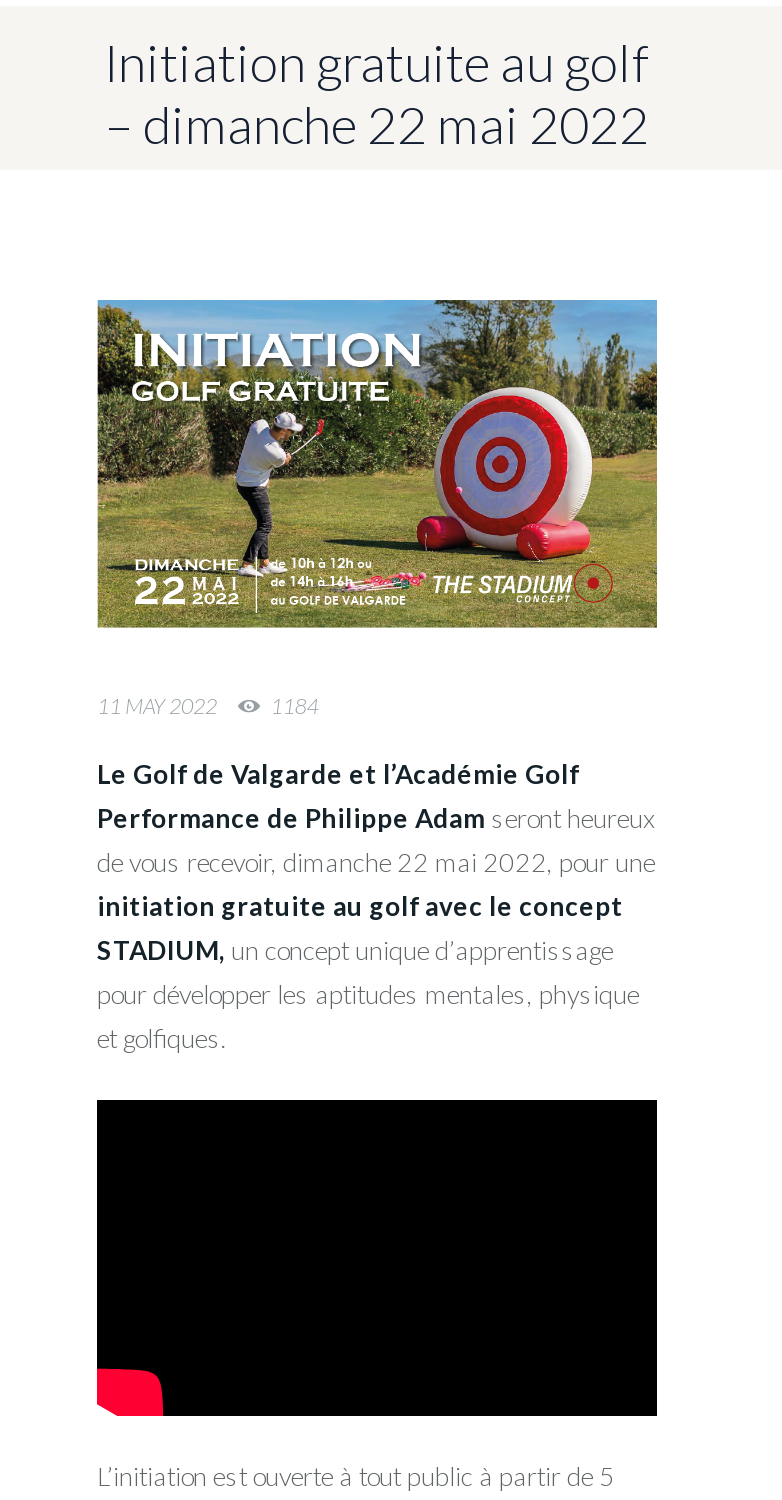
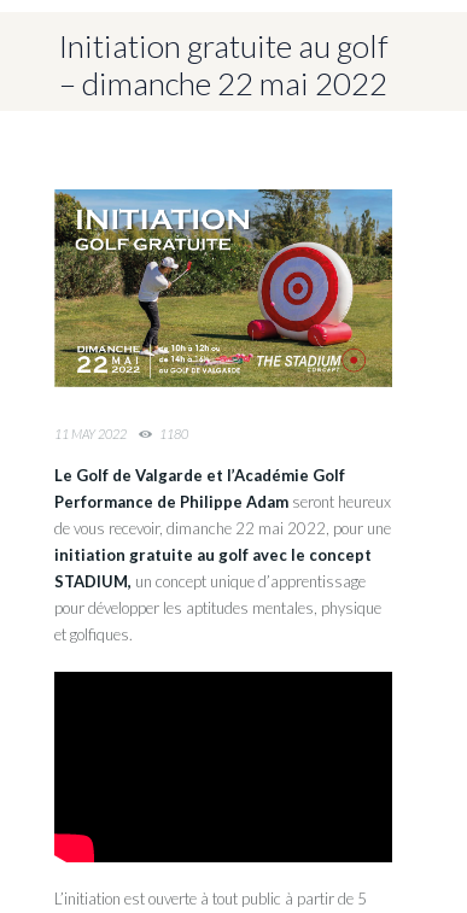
- 1184
+ 1180
